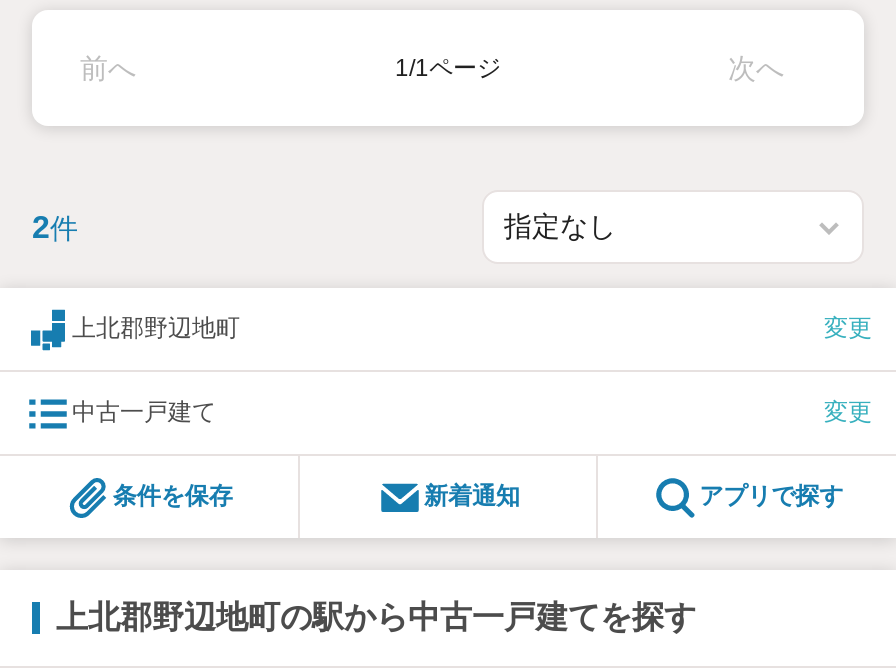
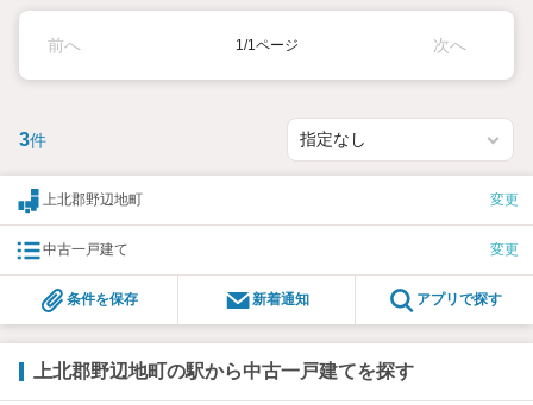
- 2件
+ 3件
